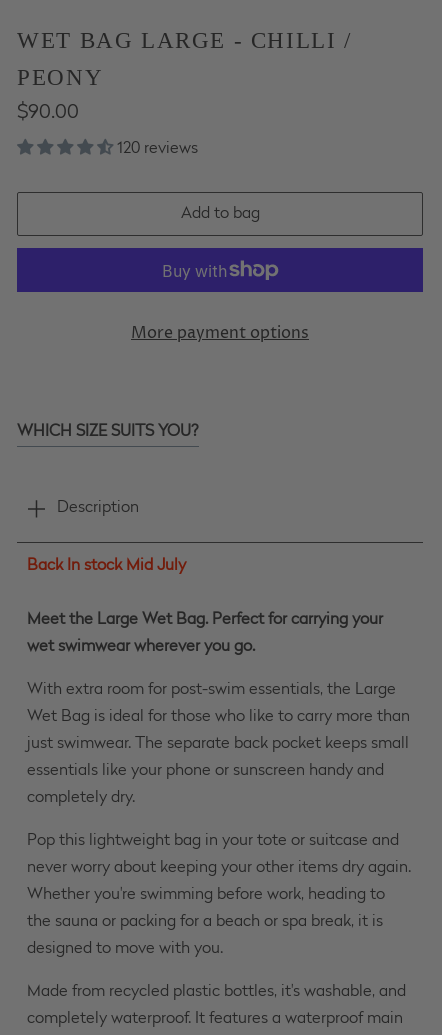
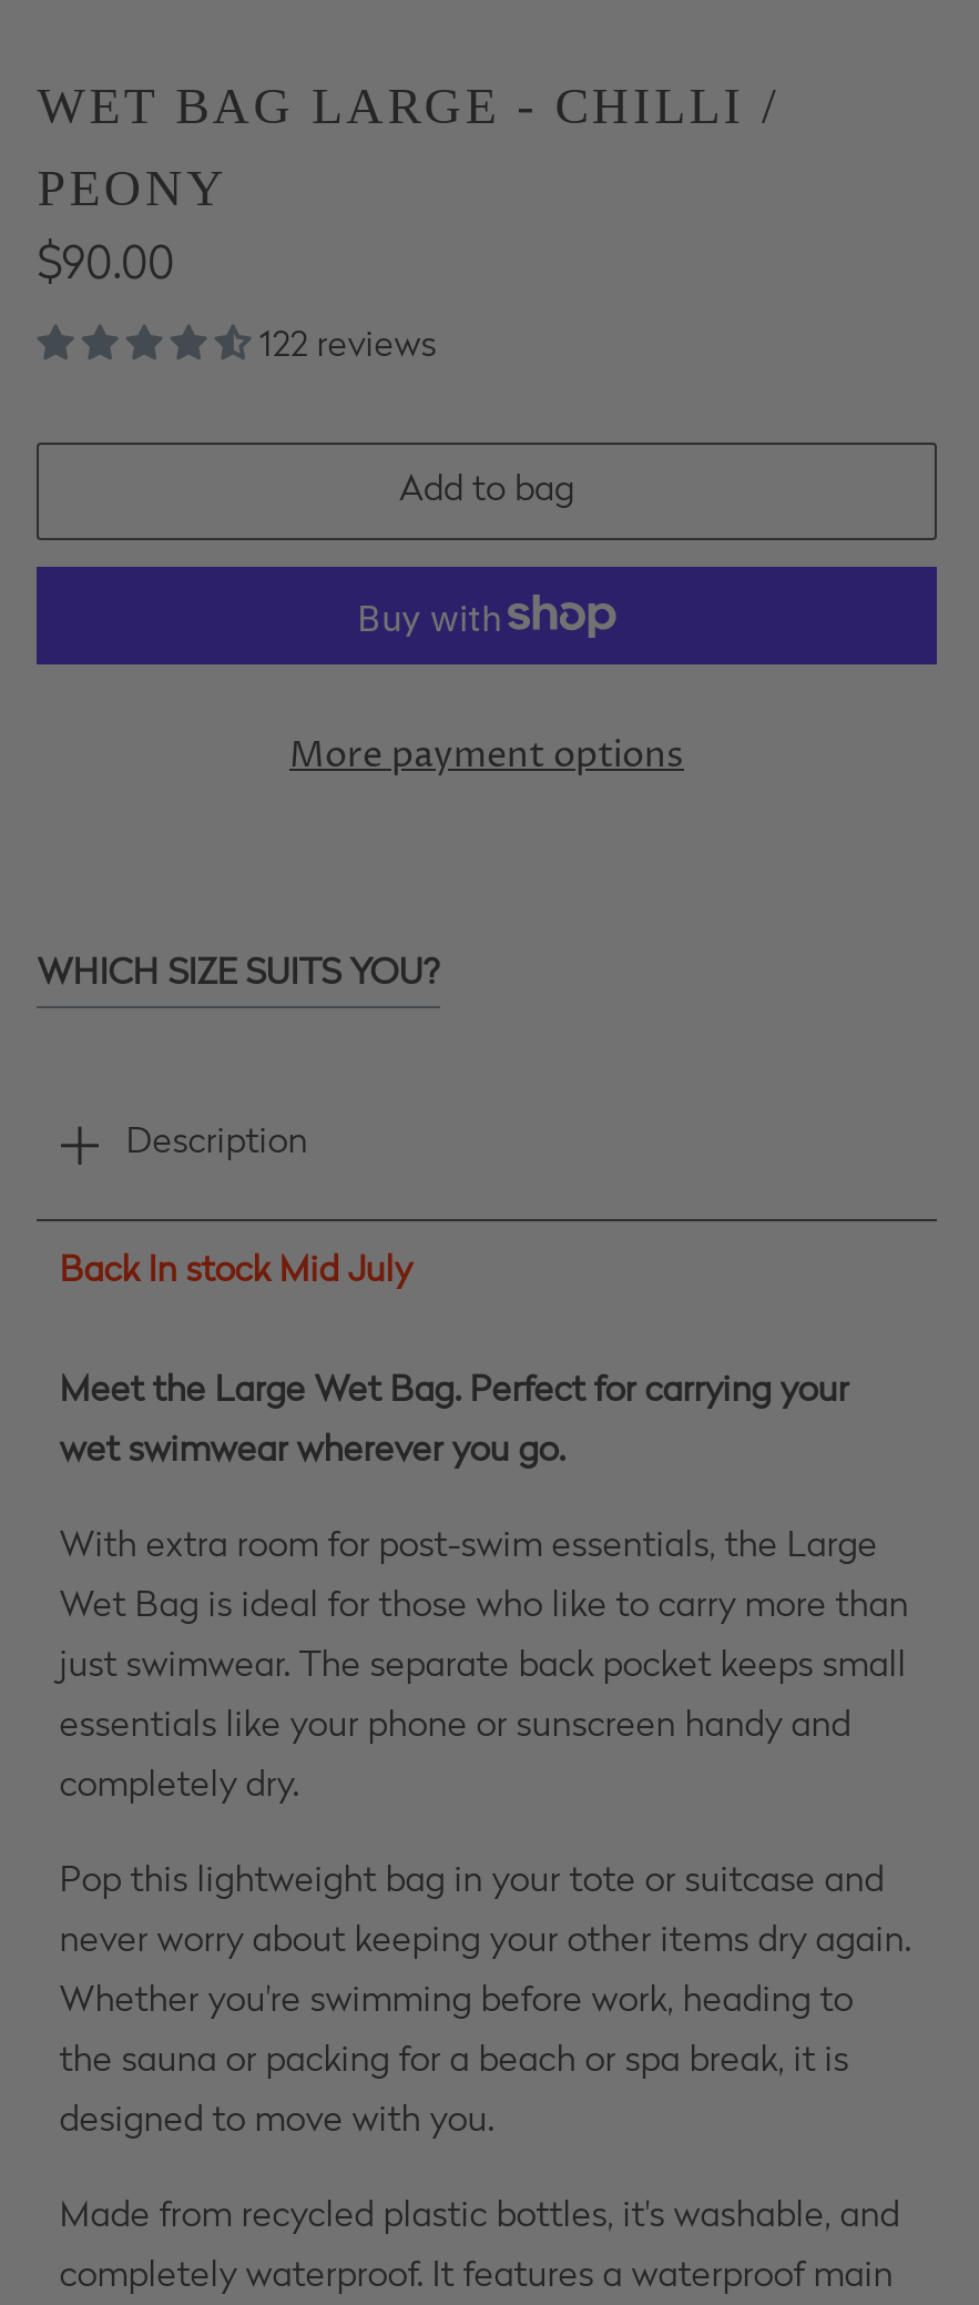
- 120 reviews
+ 122 reviews
